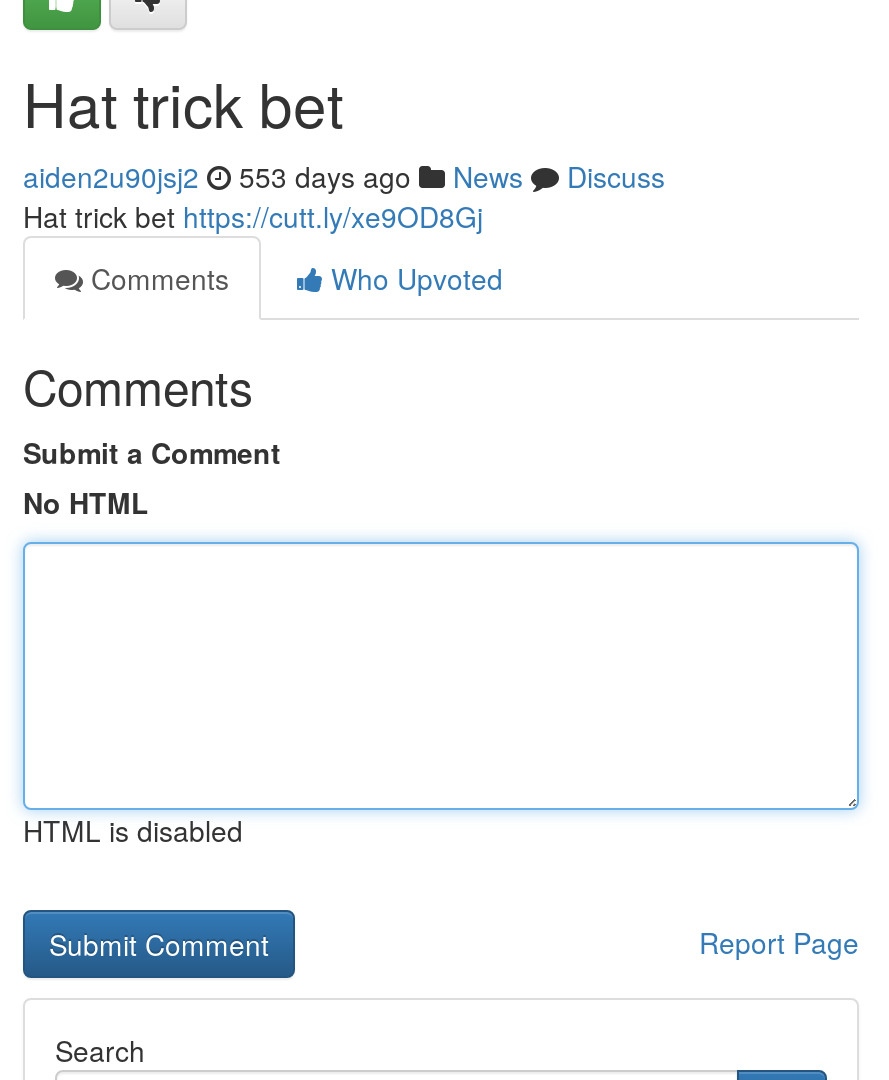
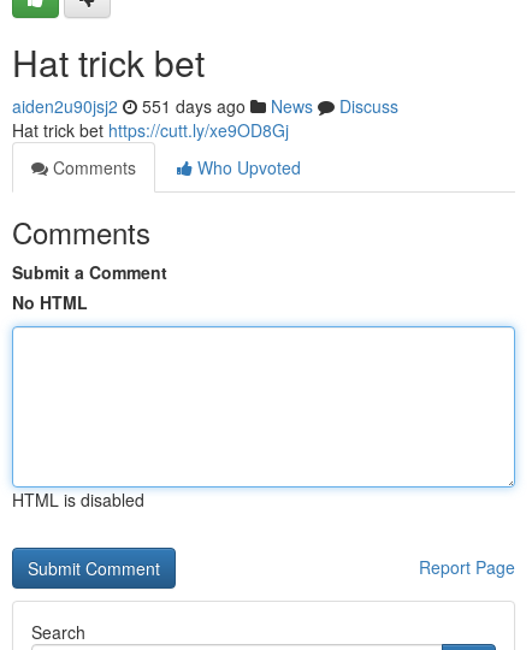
- aiden2u90jsj2 553 days ago News Discuss
+ aiden2u90jsj2 551 days ago News Discuss
